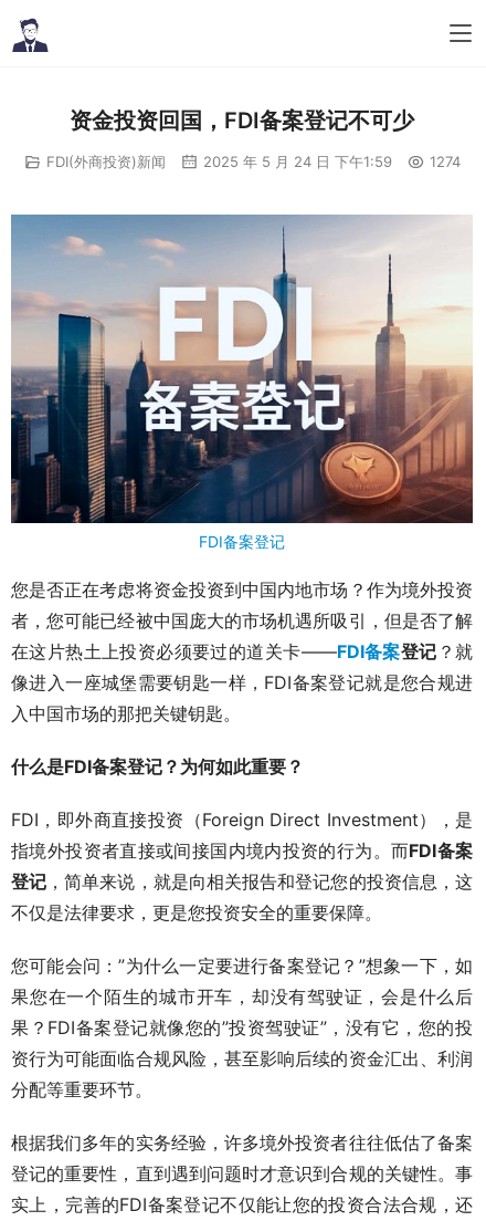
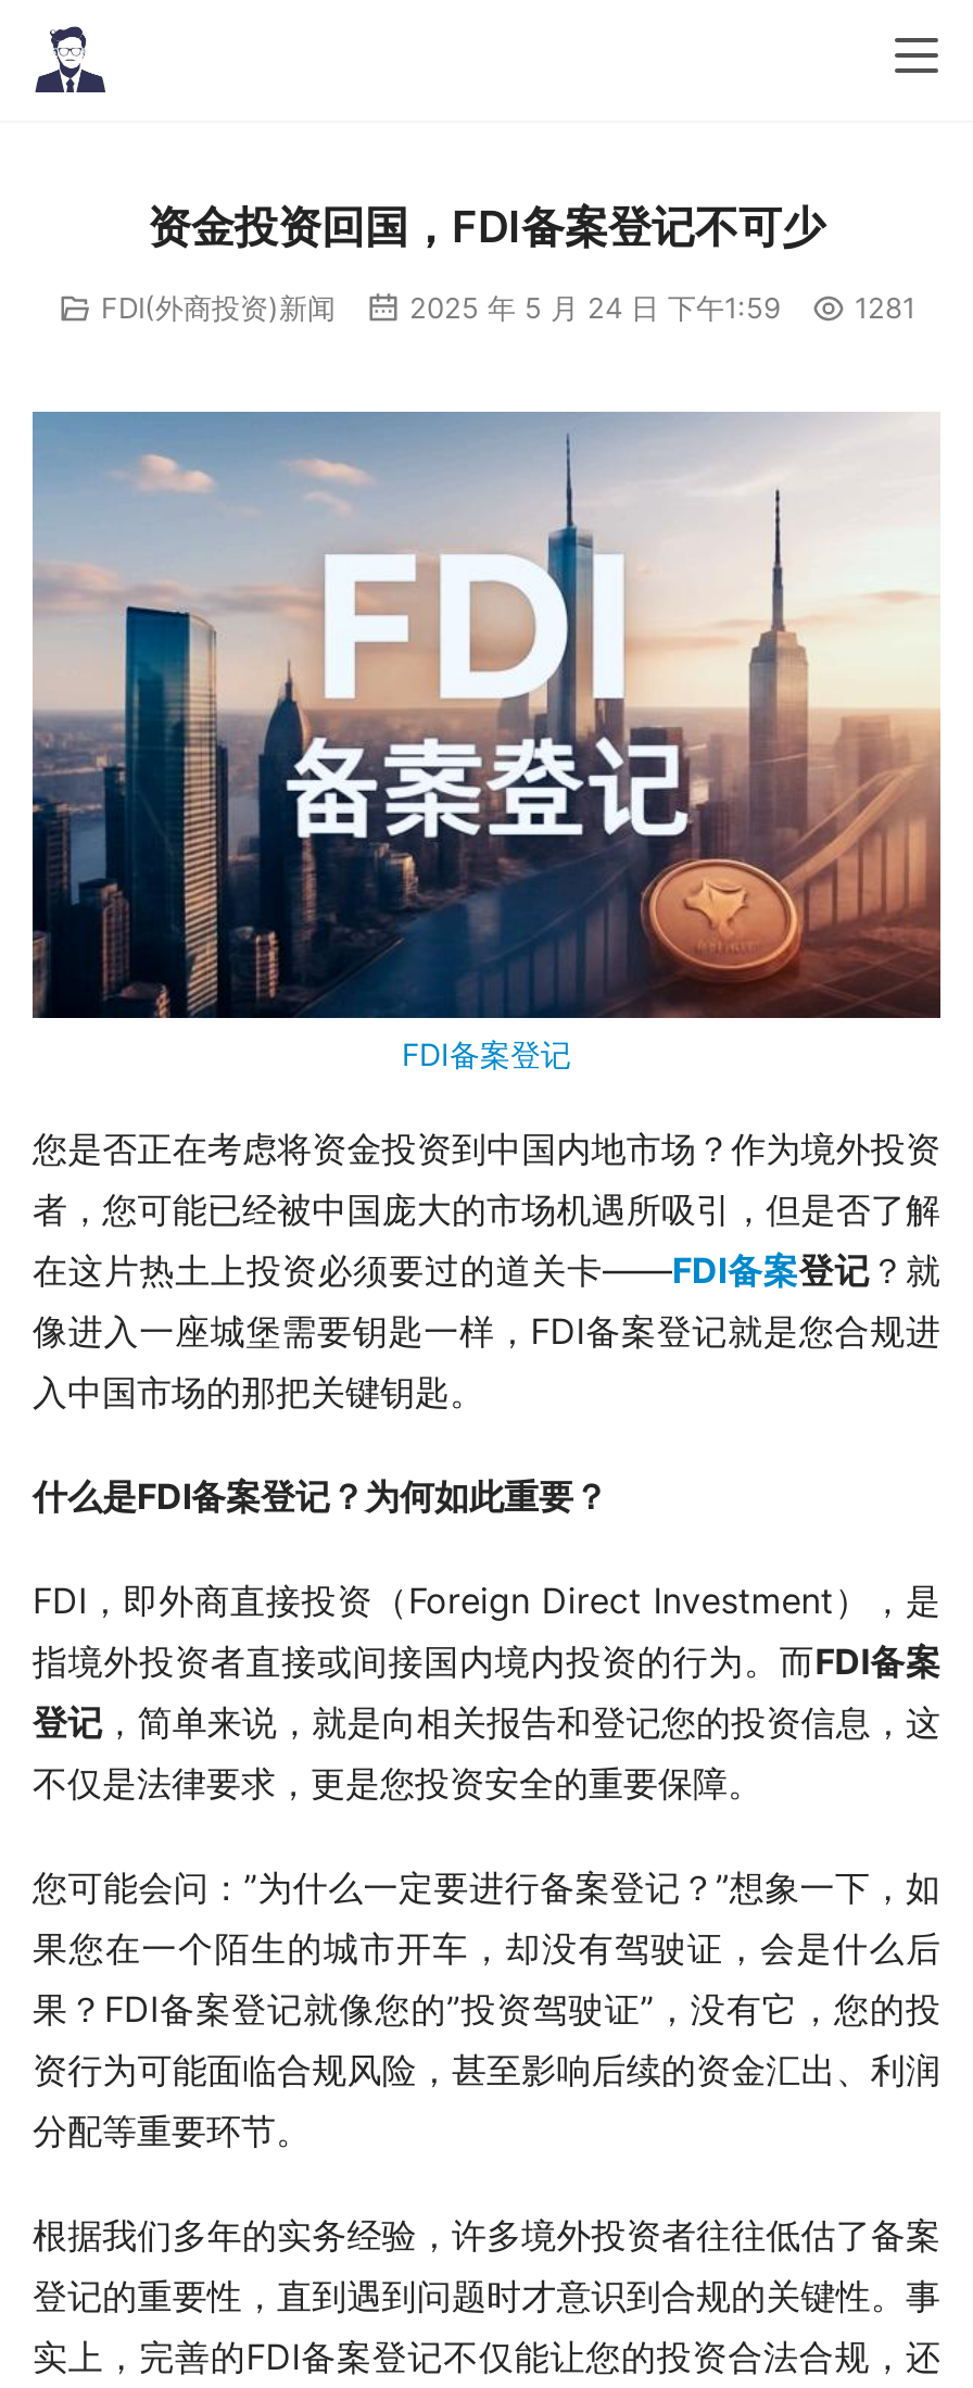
- FDI(外商投资)新闻 2025 年 5 月 24 日 下午1:59 1274
+ FDI(外商投资)新闻 2025 年 5 月 24 日 下午1:59 1281
